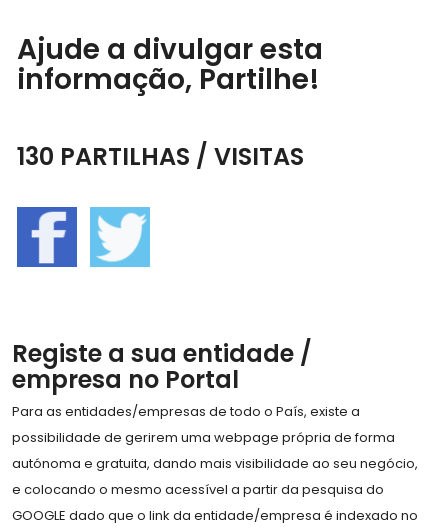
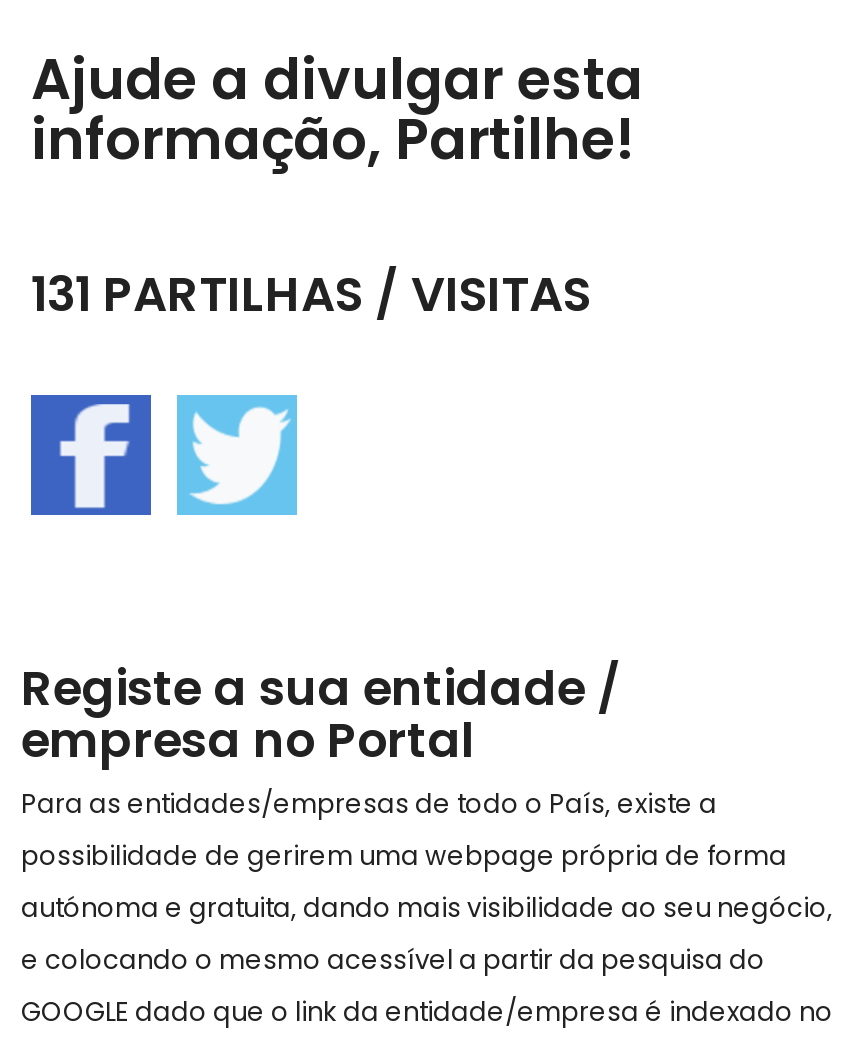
- 130 PARTILHAS / VISITAS
+ 131 PARTILHAS / VISITAS
